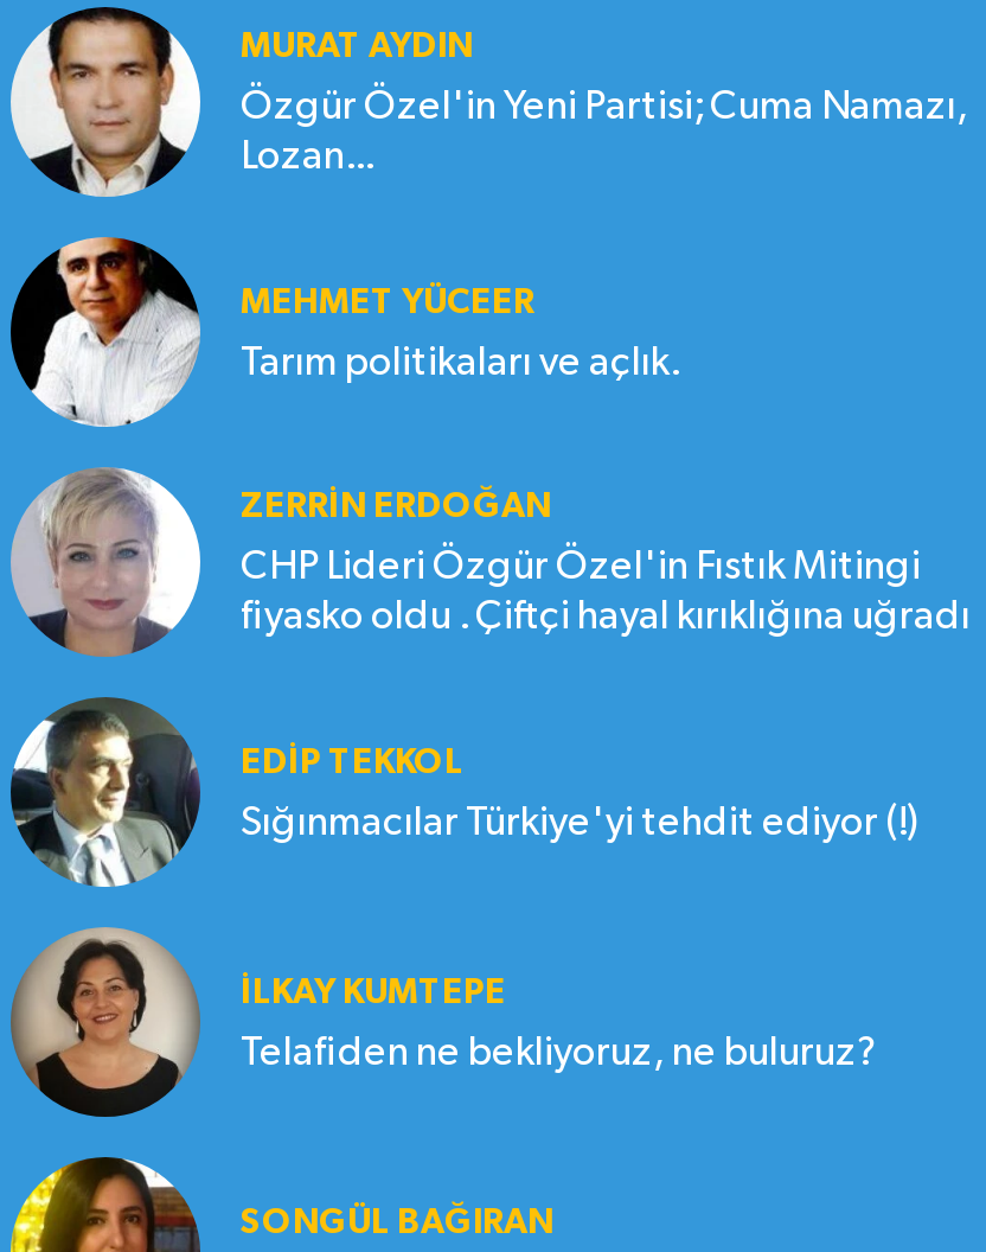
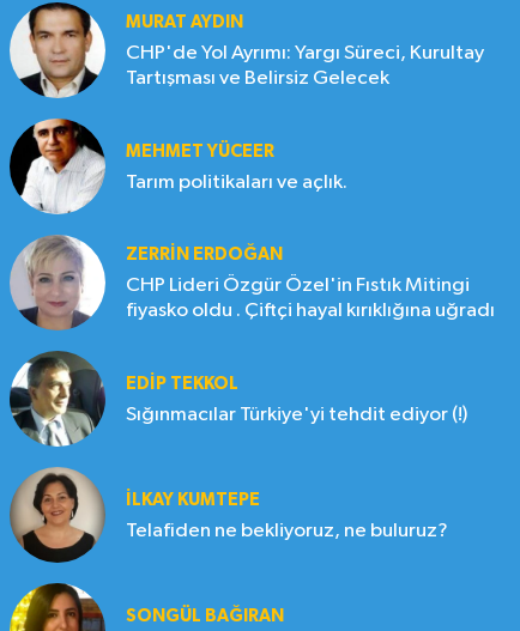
- Özgür Özel'in Yeni Partisi; Cuma Namazı,
- Lozan...
+ CHP'de Yol Ayrımı: Yargı Süreci, Kurultay
+ Tartışması ve Belirsiz Gelecek
